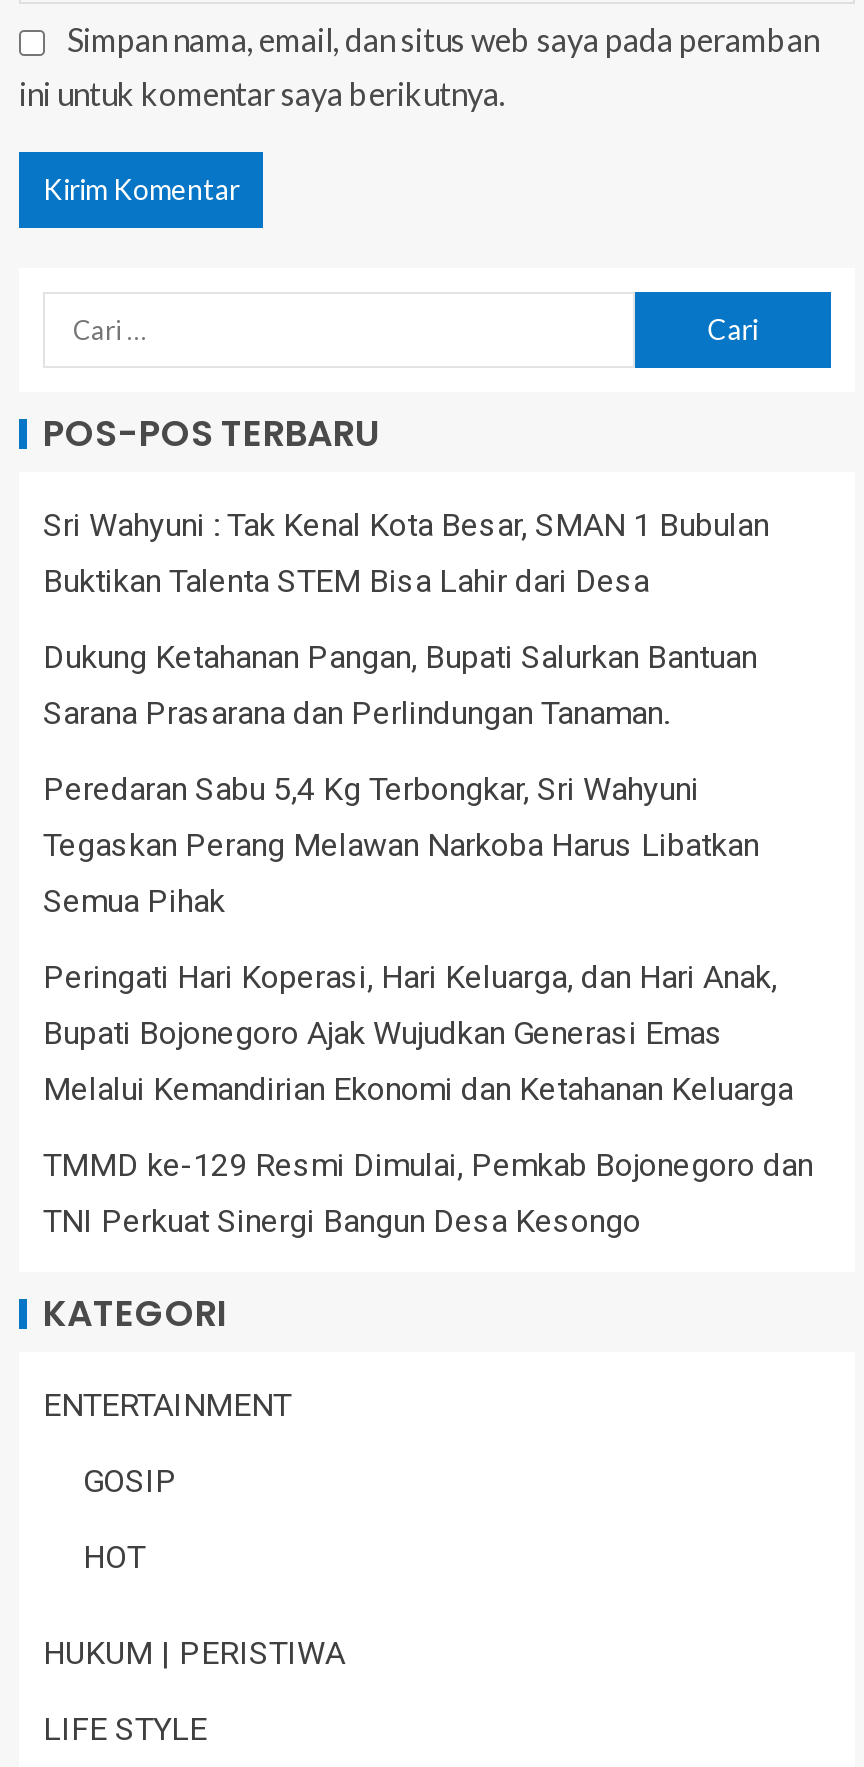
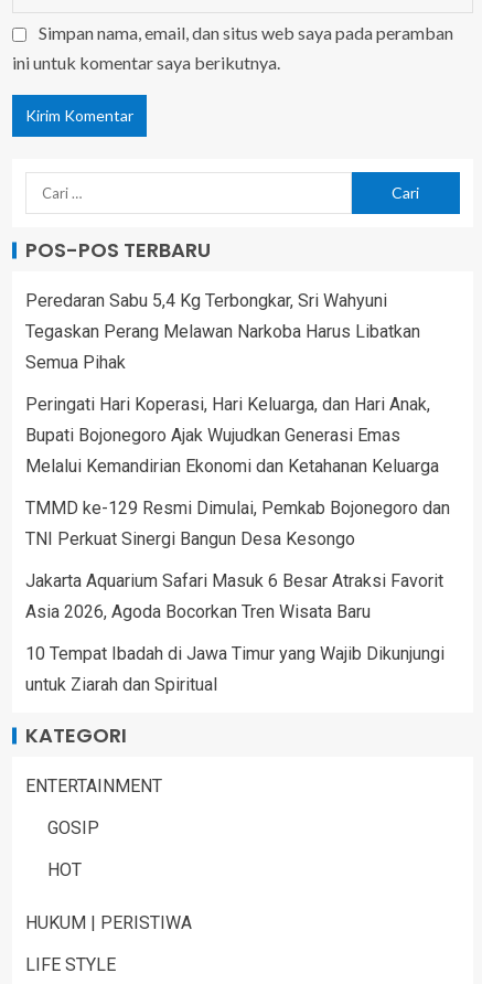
- Sri Wahyuni : Tak Kenal Kota Besar, SMAN 1 Bubulan
- Buktikan Talenta STEM Bisa Lahir dari Desa
- Dukung Ketahanan Pangan, Bupati Salurkan Bantuan
- Sarana Prasarana dan Perlindungan Tanaman.

moved up: Peredaran Sabu 5,4 Kg Terbongkar, Sri Wahyuni | Tegaskan Perang Melawan Narkoba Harus Libatkan | Semua Pihak | Peringati Hari Koperasi, Hari Keluarga, dan Hari Anak, | Bupati Bojonegoro Ajak Wujudkan Generasi Emas | Melalui Kemandirian Ekonomi dan Ketahanan Keluarga | TMMD ke-129 Resmi Dimulai, Pemkab Bojonegoro dan | TNI Perkuat Sinergi Bangun Desa Kesongo

+ Jakarta Aquarium Safari Masuk 6 Besar Atraksi Favorit
+ Asia 2026, Agoda Bocorkan Tren Wisata Baru
+ 10 Tempat Ibadah di Jawa Timur yang Wajib Dikunjungi
+ untuk Ziarah dan Spiritual
